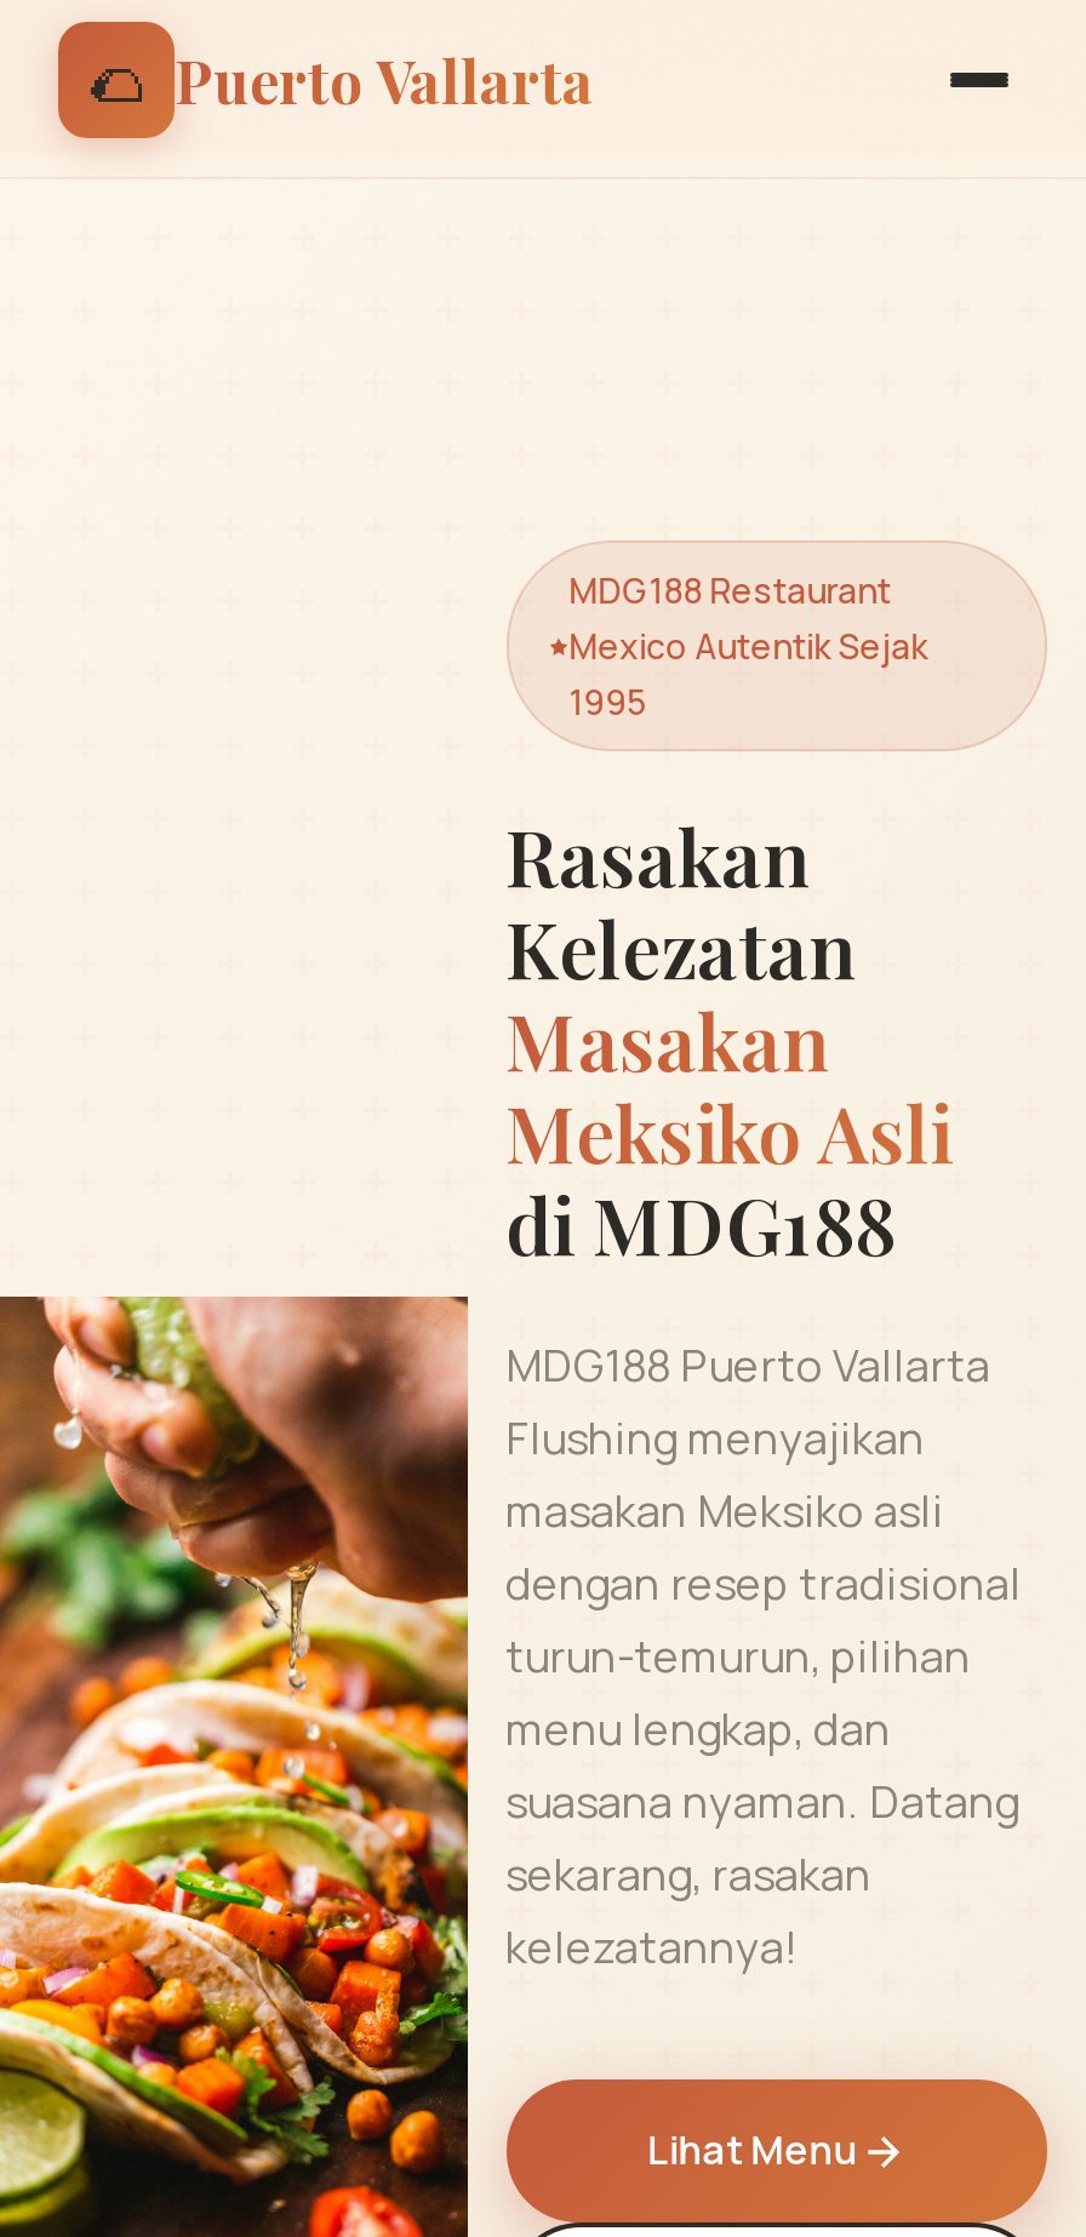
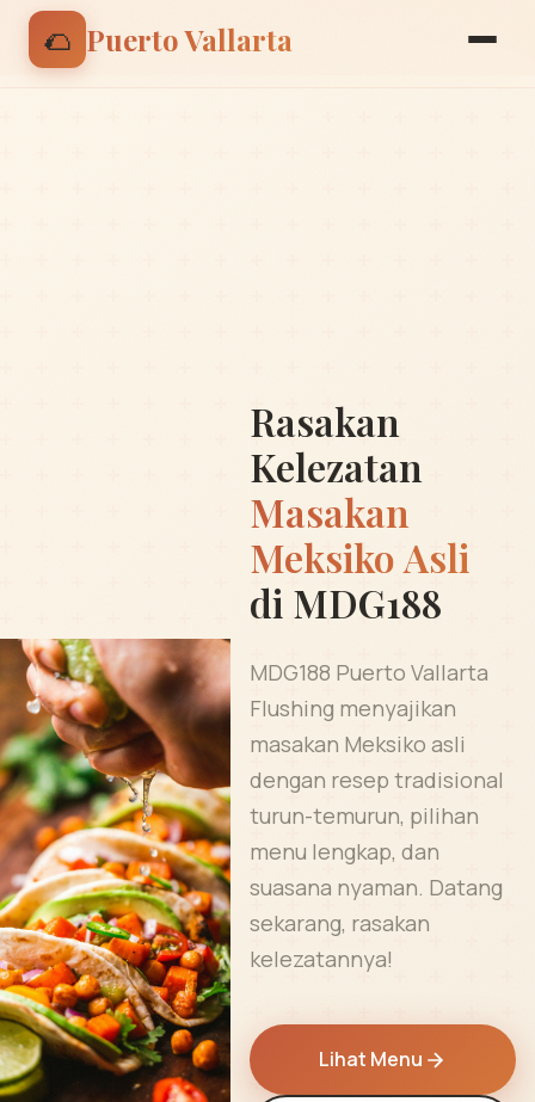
- MDG188 Restaurant
- Mexico Autentik Sejak
- 1995
